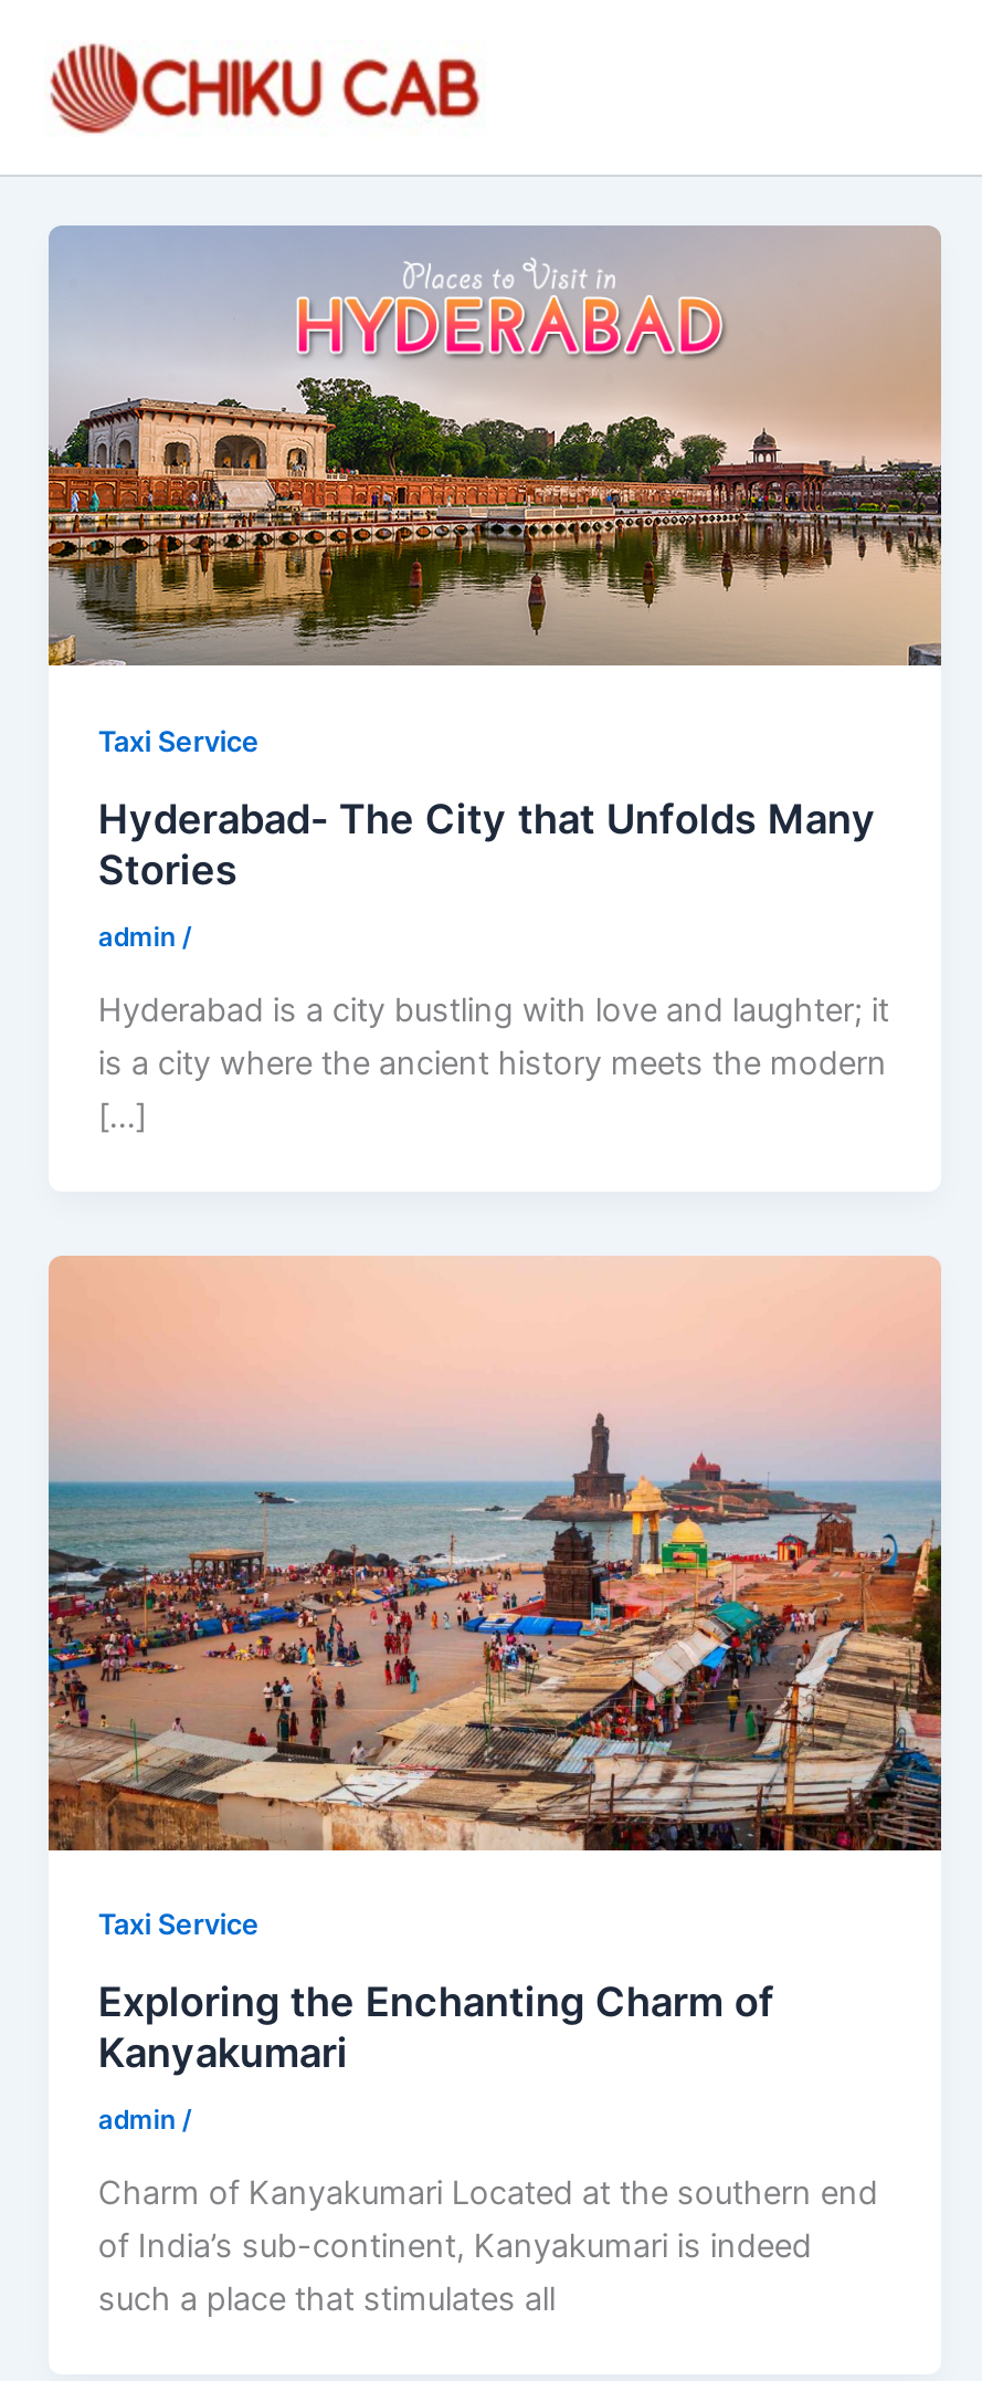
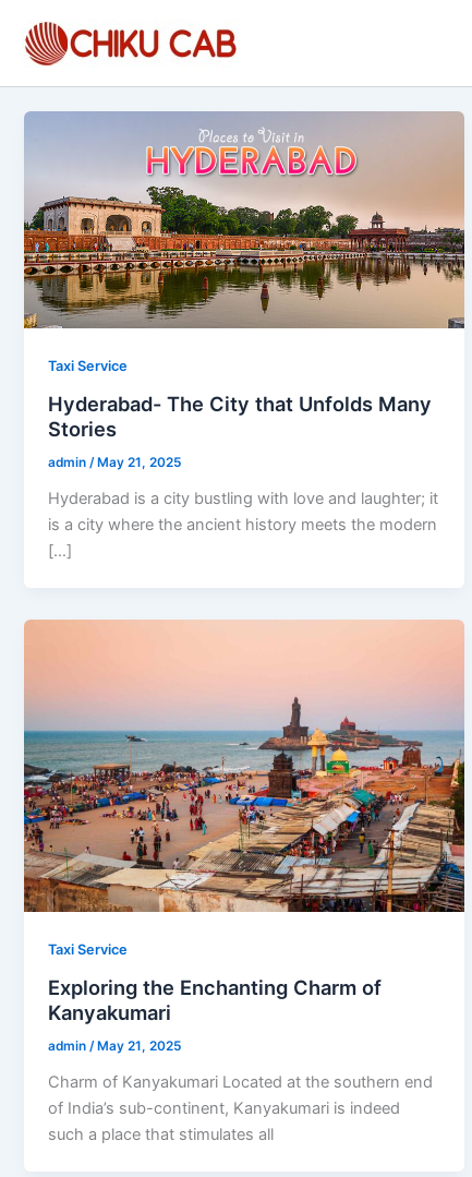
- admin /
+ admin / May 21, 2025

- admin /
+ admin / May 21, 2025
